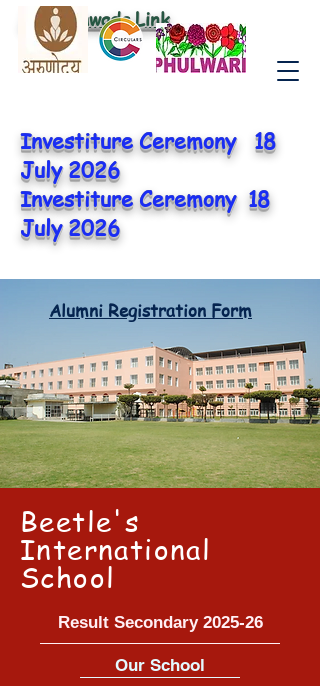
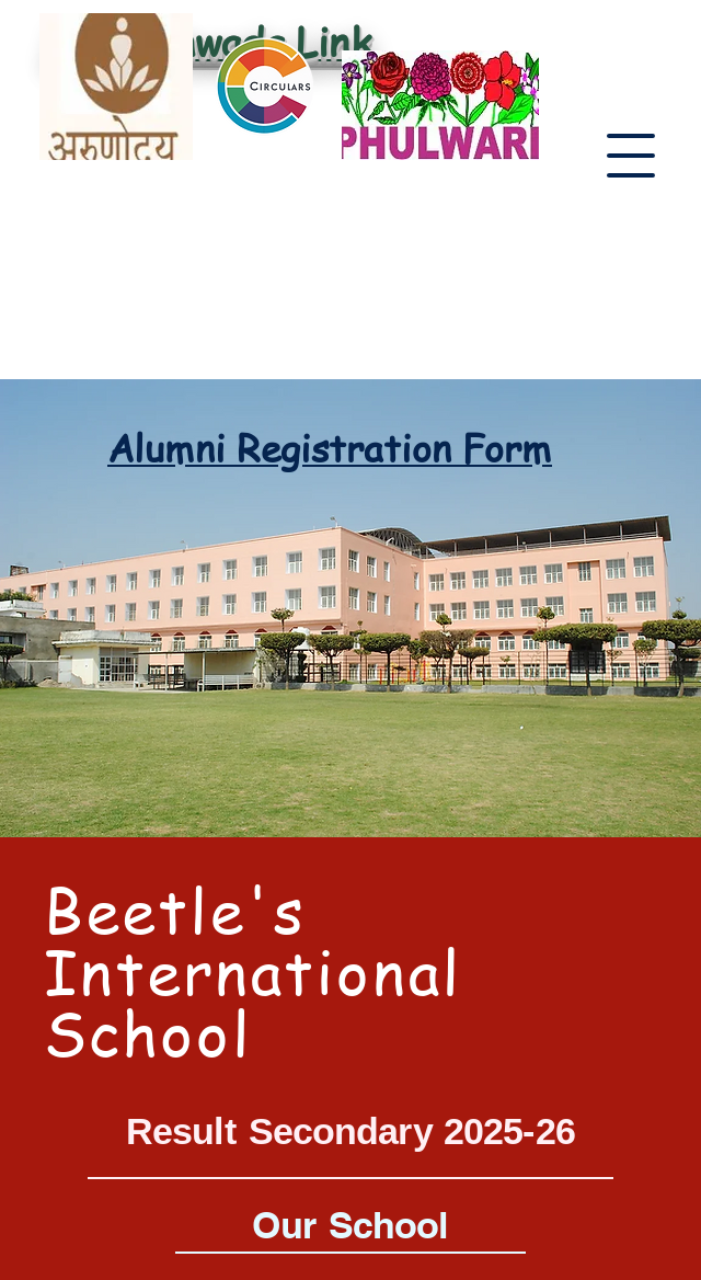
- Investiture Ceremony 18
- July 2026
- Investiture Ceremony 18
- July 2026
